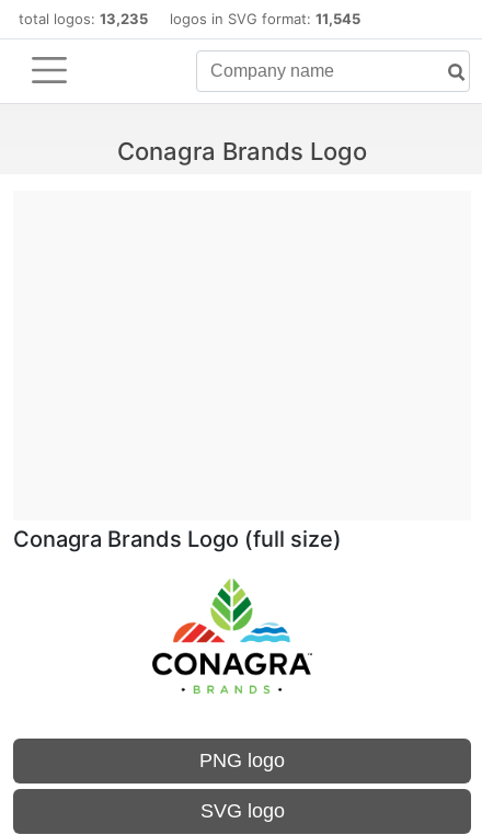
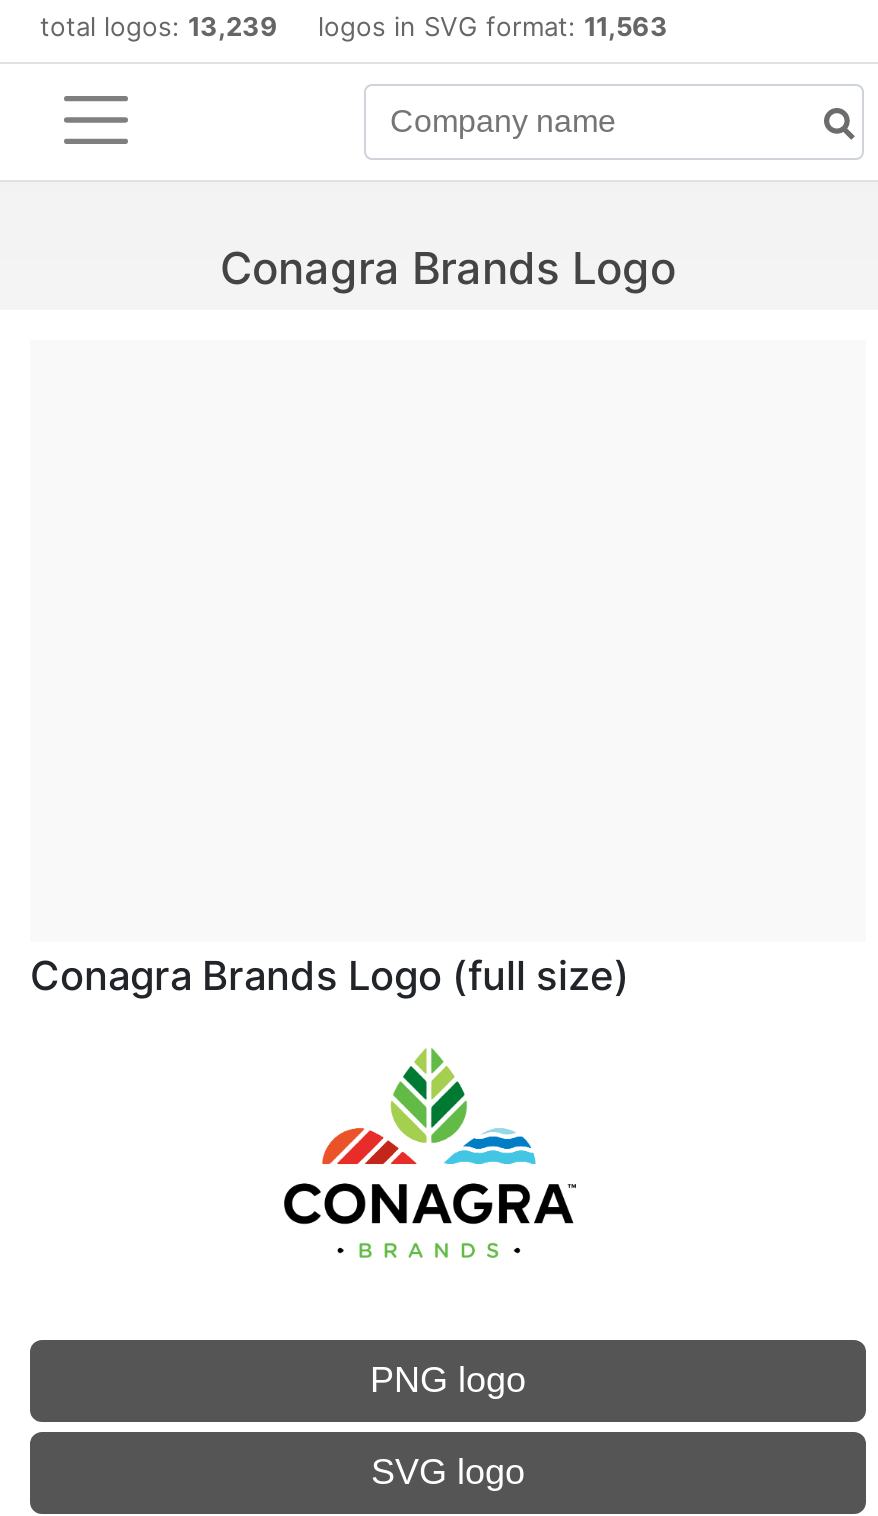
- total logos: 13,235 logos in SVG format: 11,545
+ total logos: 13,239 logos in SVG format: 11,563
